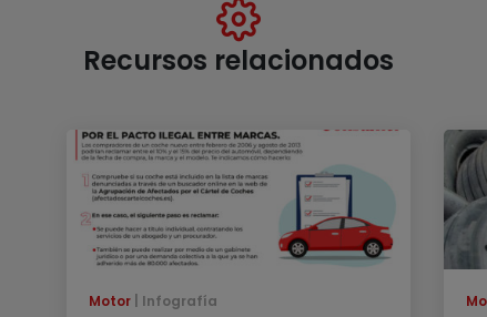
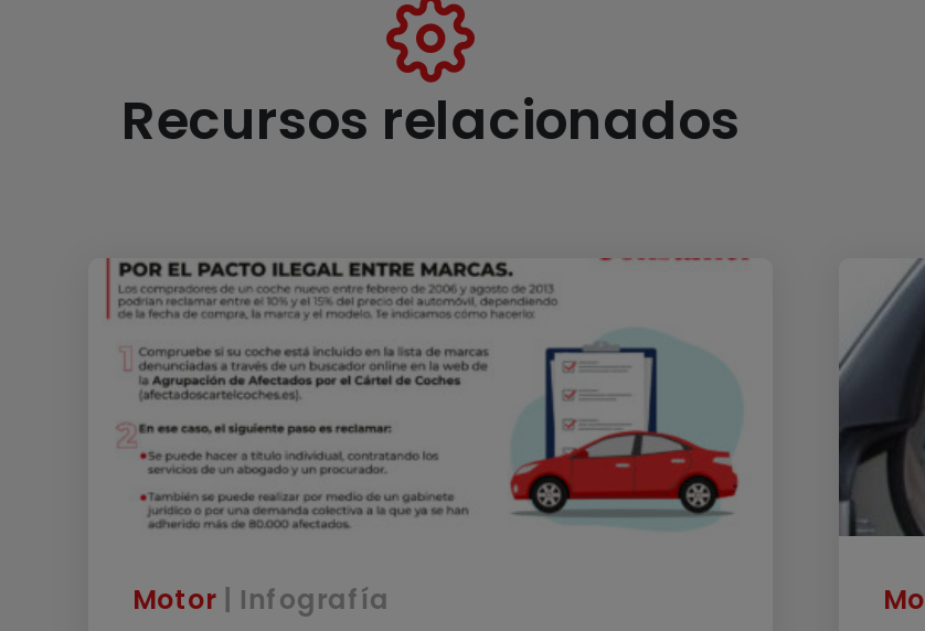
- [image]
+ [image]
